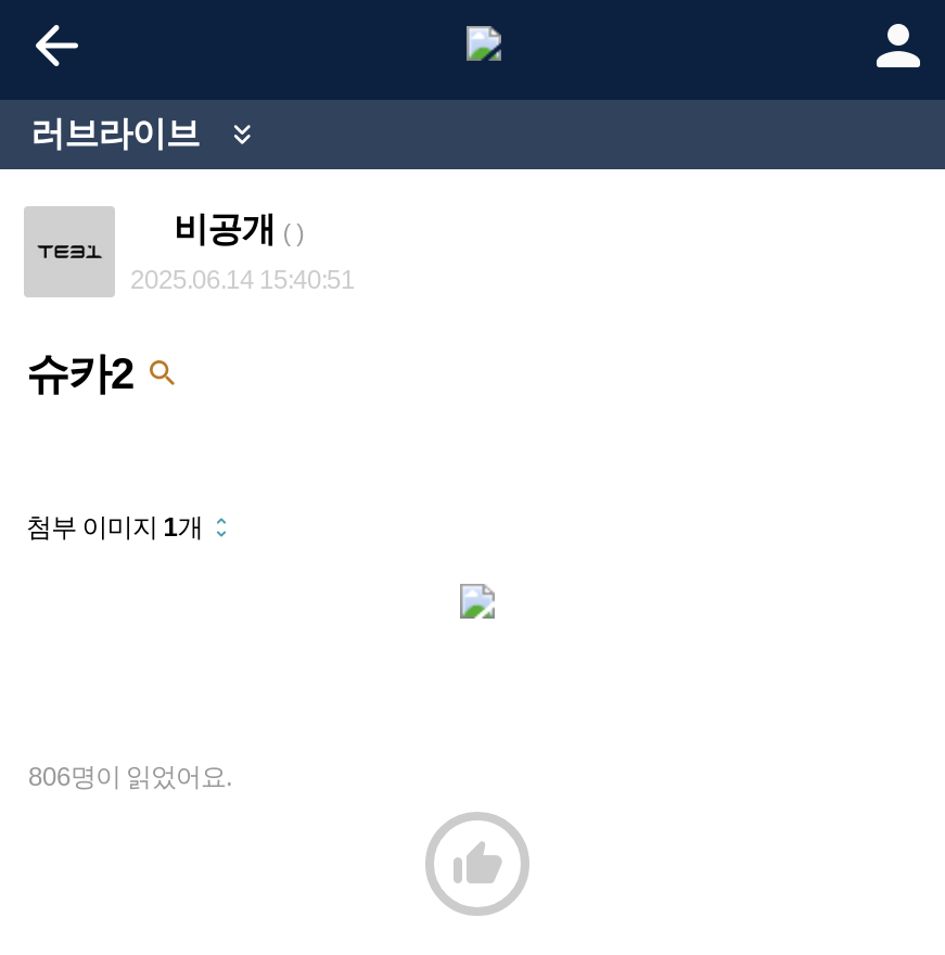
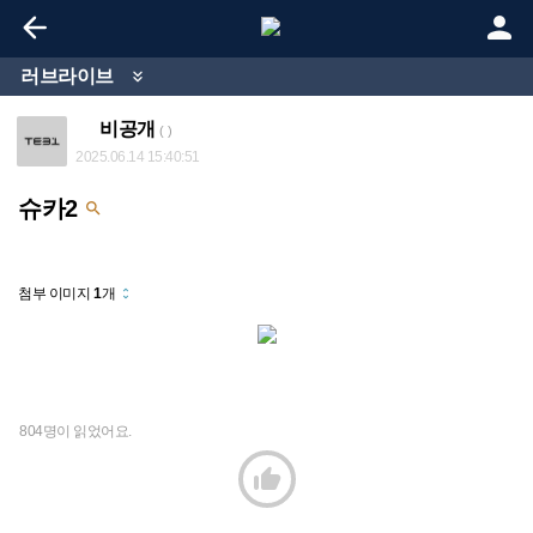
- 806명이 읽었어요.
+ 804명이 읽었어요.
